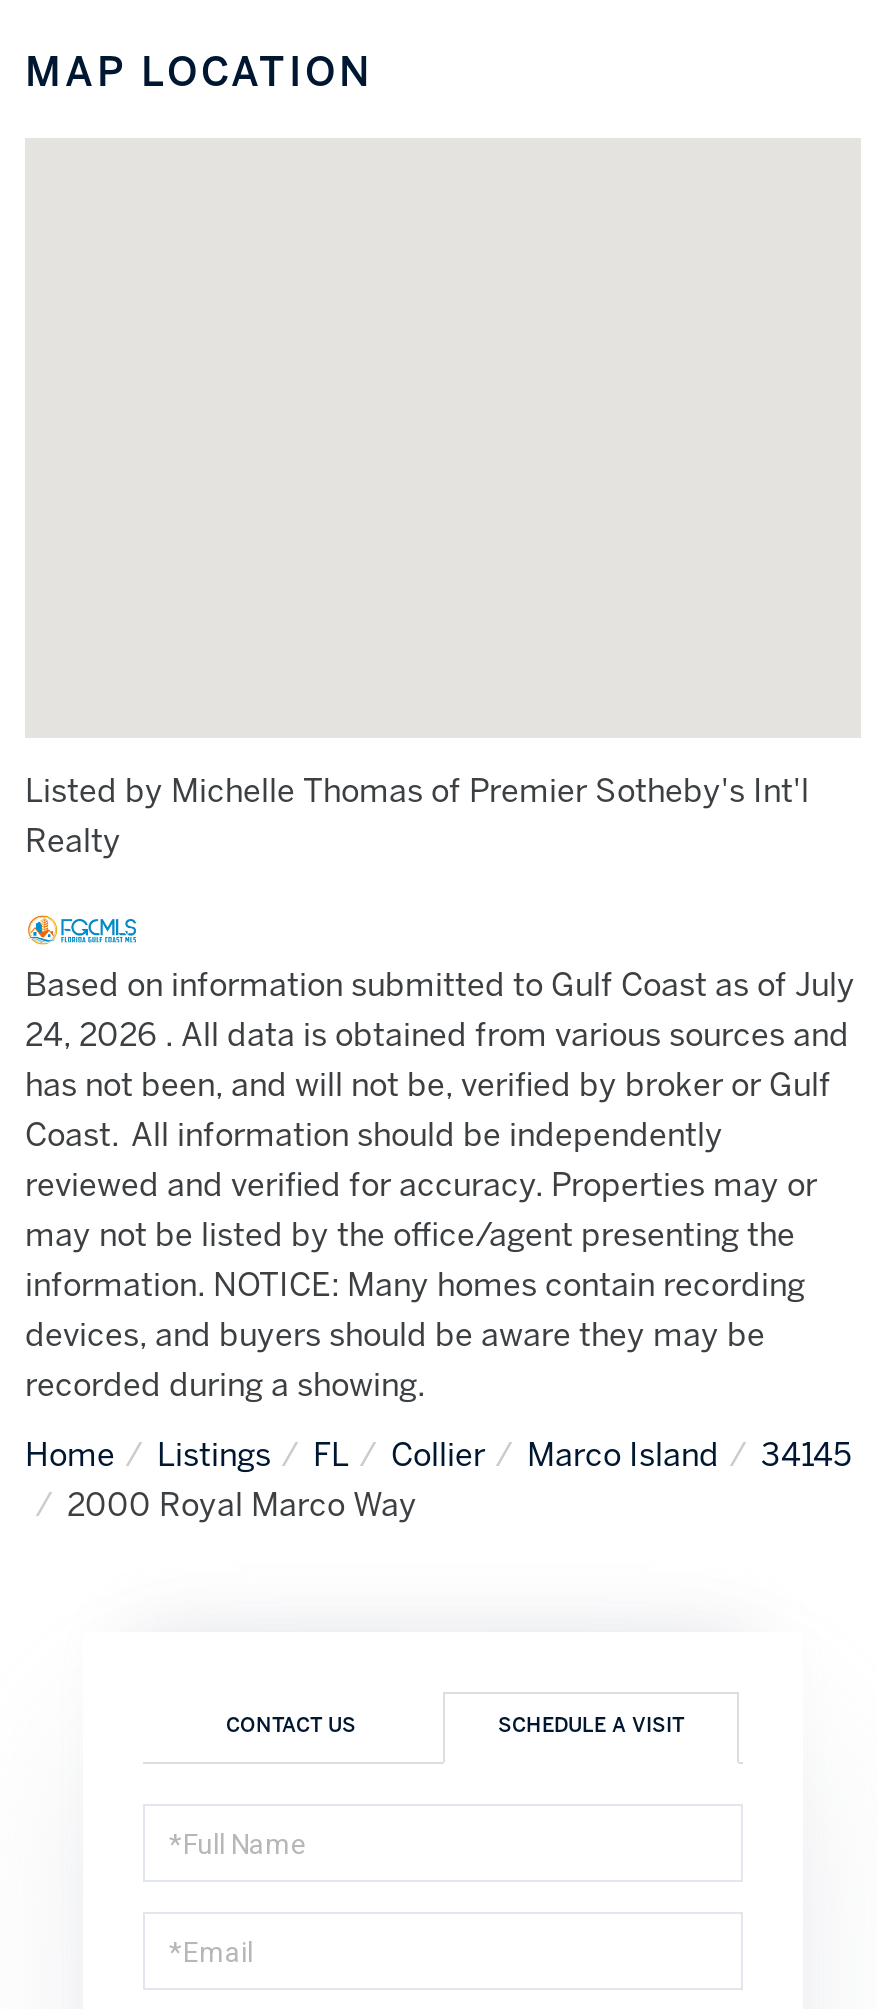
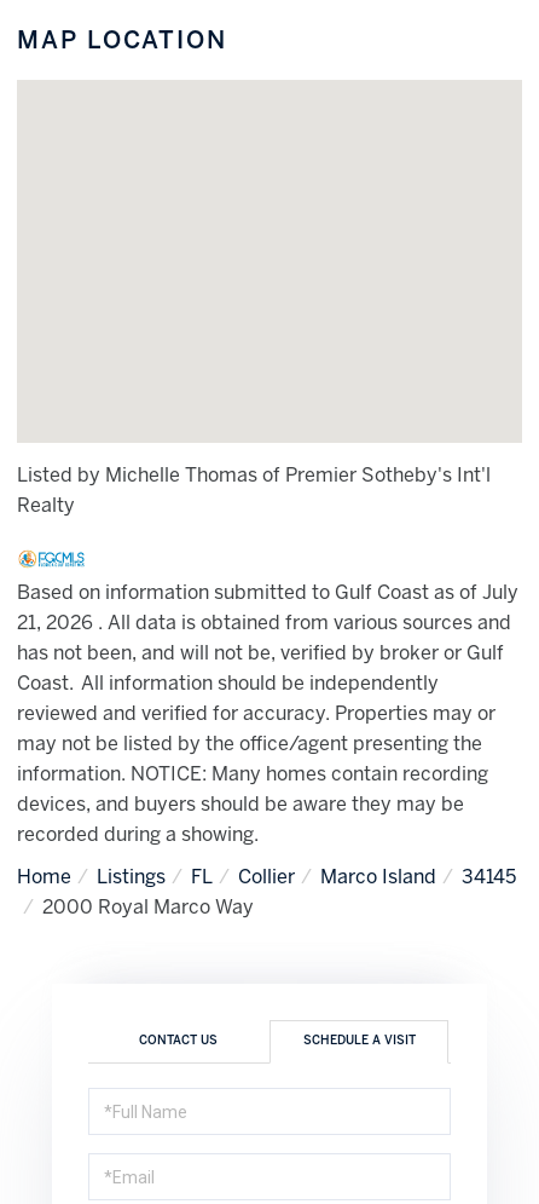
- 24, 2026 . All data is obtained from various sources and
+ 21, 2026 . All data is obtained from various sources and
